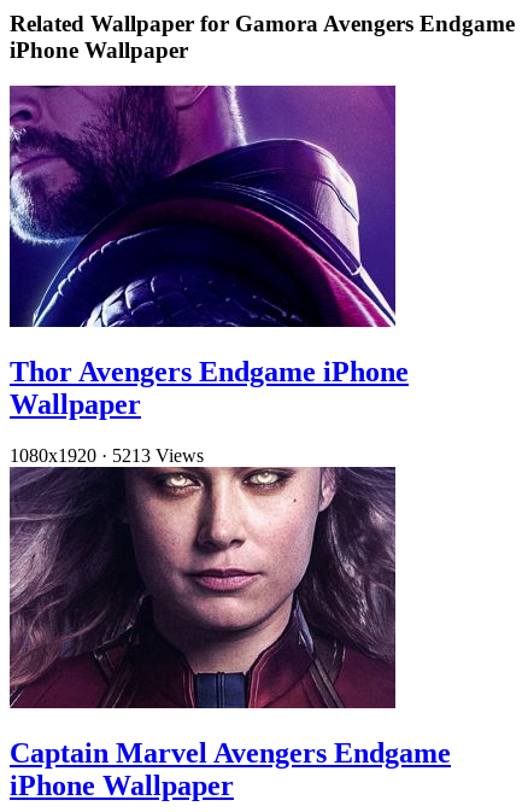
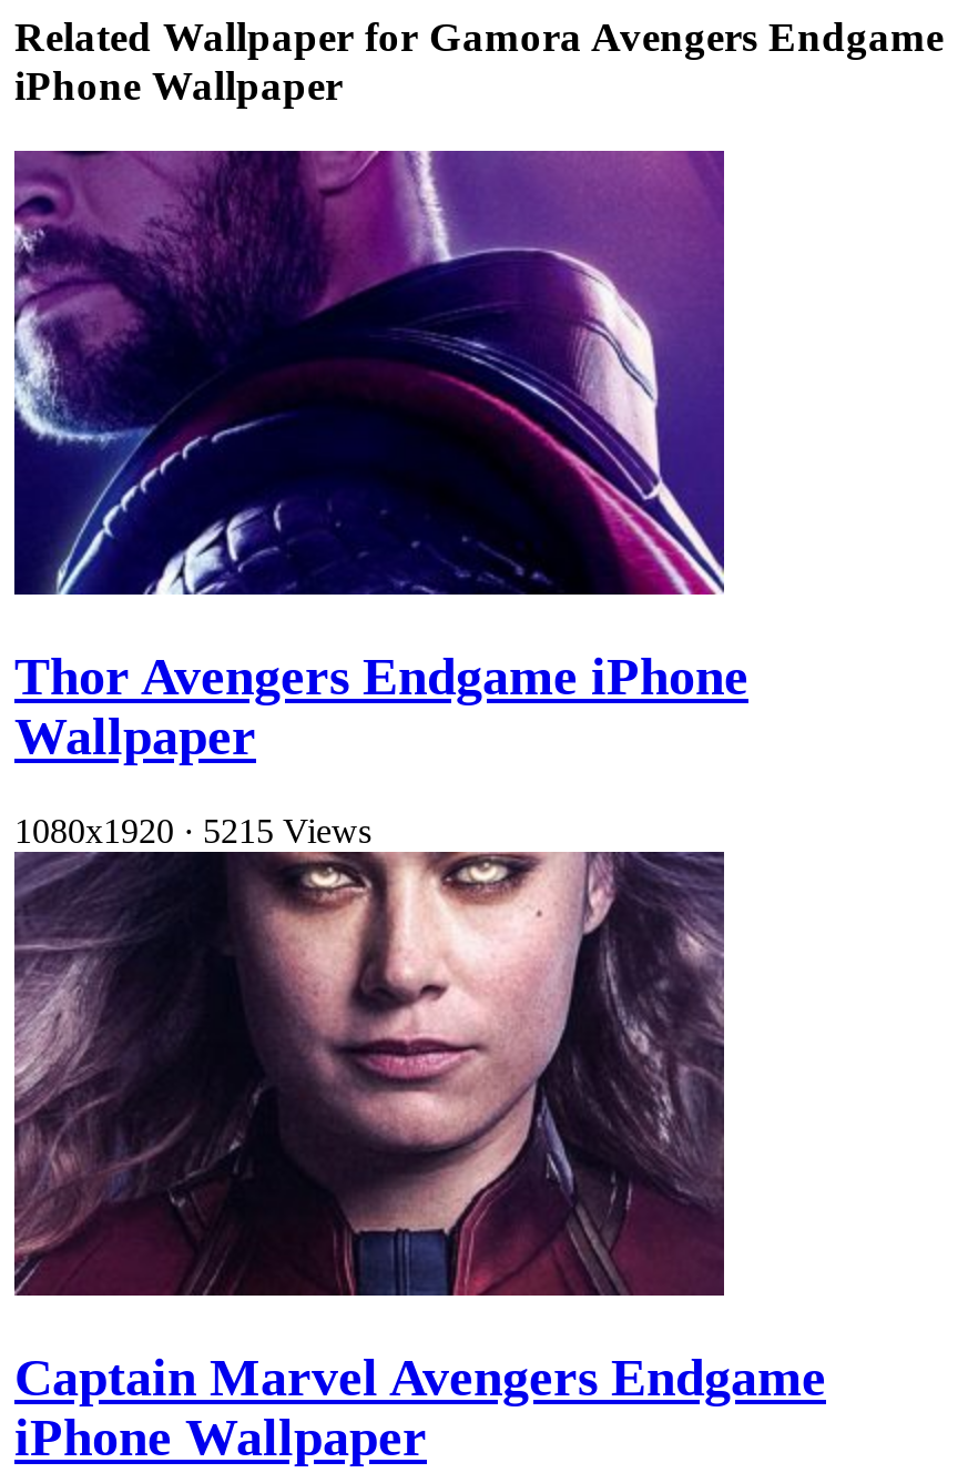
- 1080x1920 · 5213 Views
+ 1080x1920 · 5215 Views
